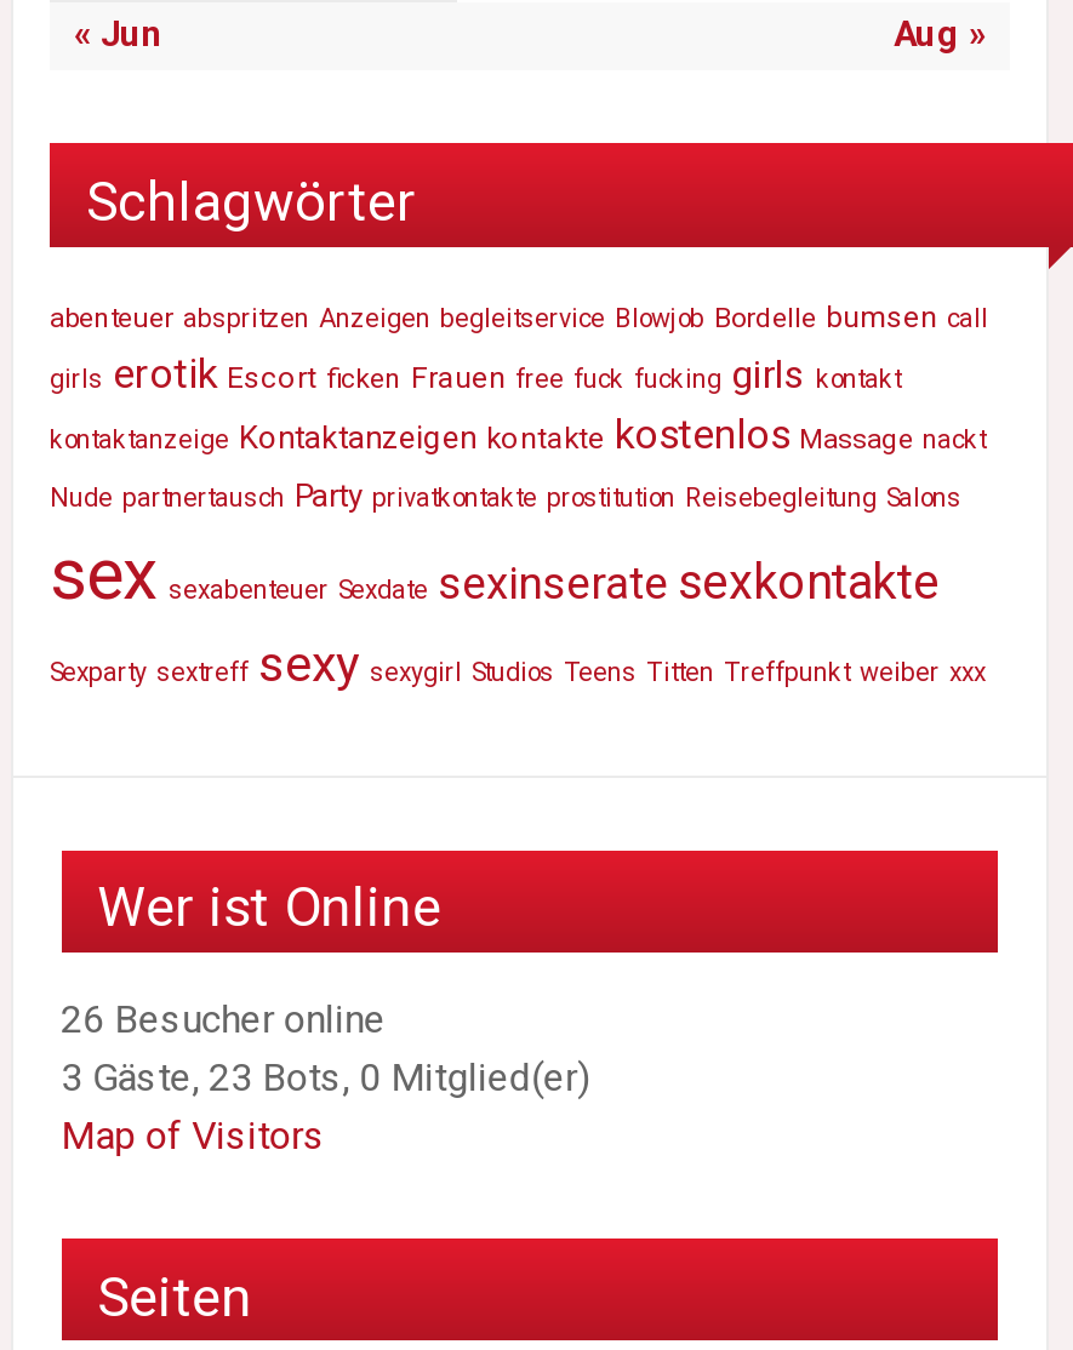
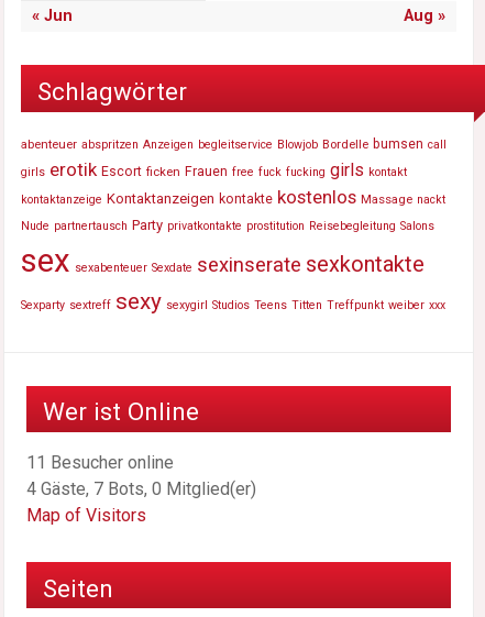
- 26 Besucher online
+ 11 Besucher online

- 3 Gäste, 23 Bots, 0 Mitglied(er)
+ 4 Gäste, 7 Bots, 0 Mitglied(er)
